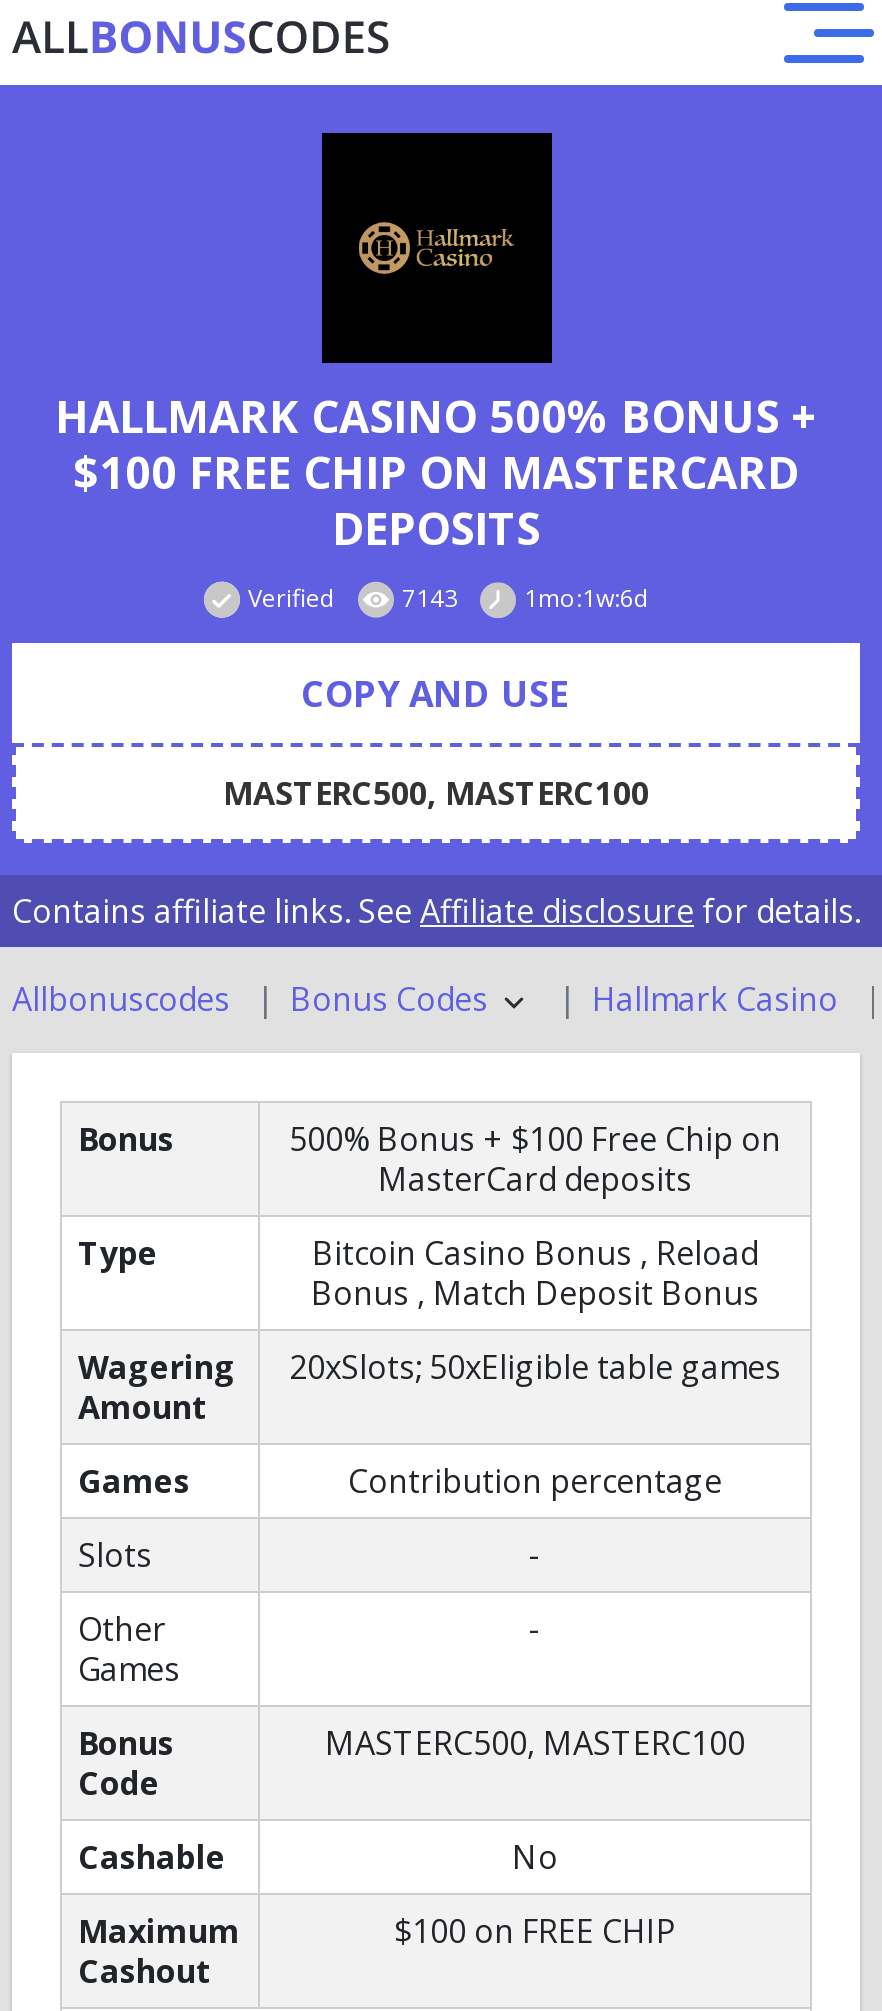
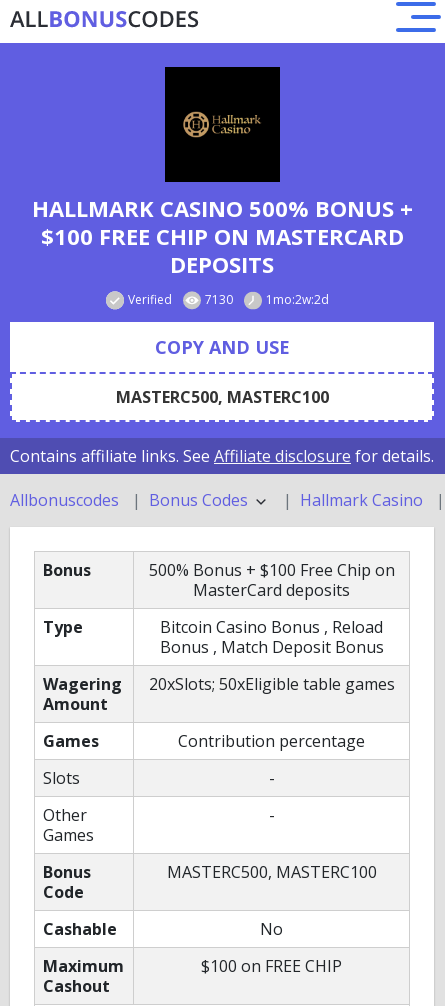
- 7143
- 1mo:1w:6d
+ 7130
+ 1mo:2w:2d
